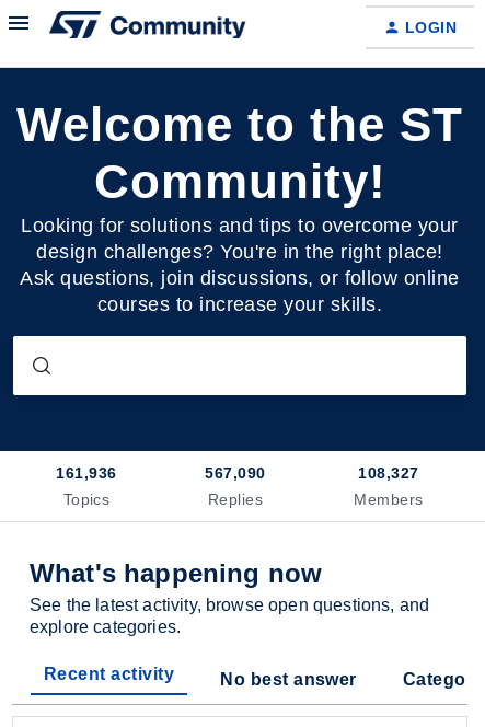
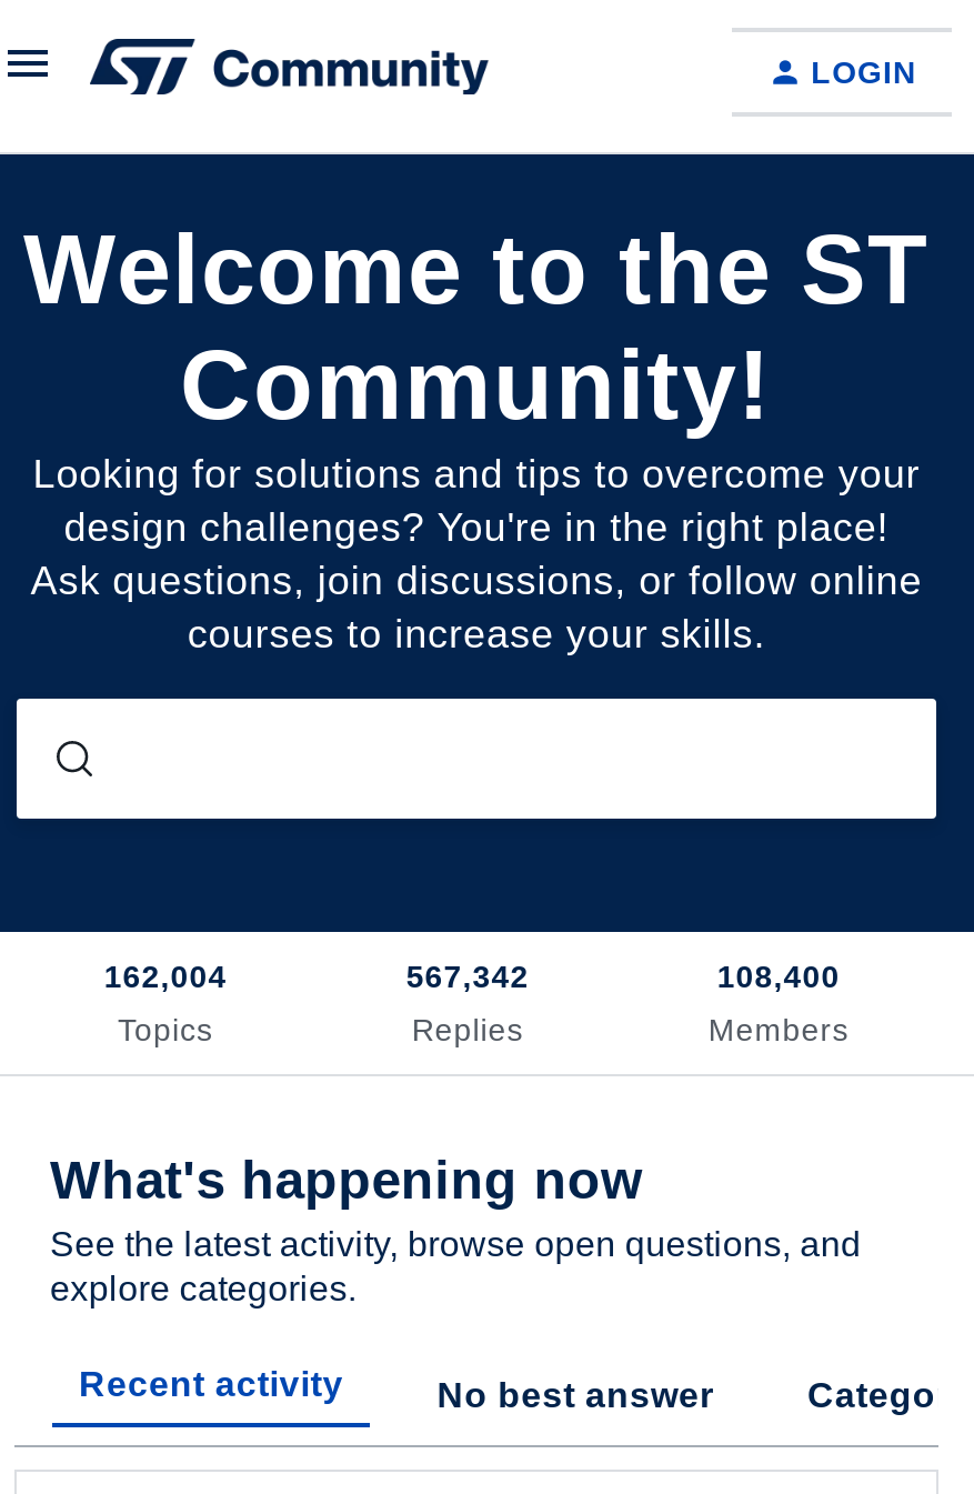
- 161,936
+ 162,004

- 567,090
+ 567,342

- 108,327
+ 108,400
